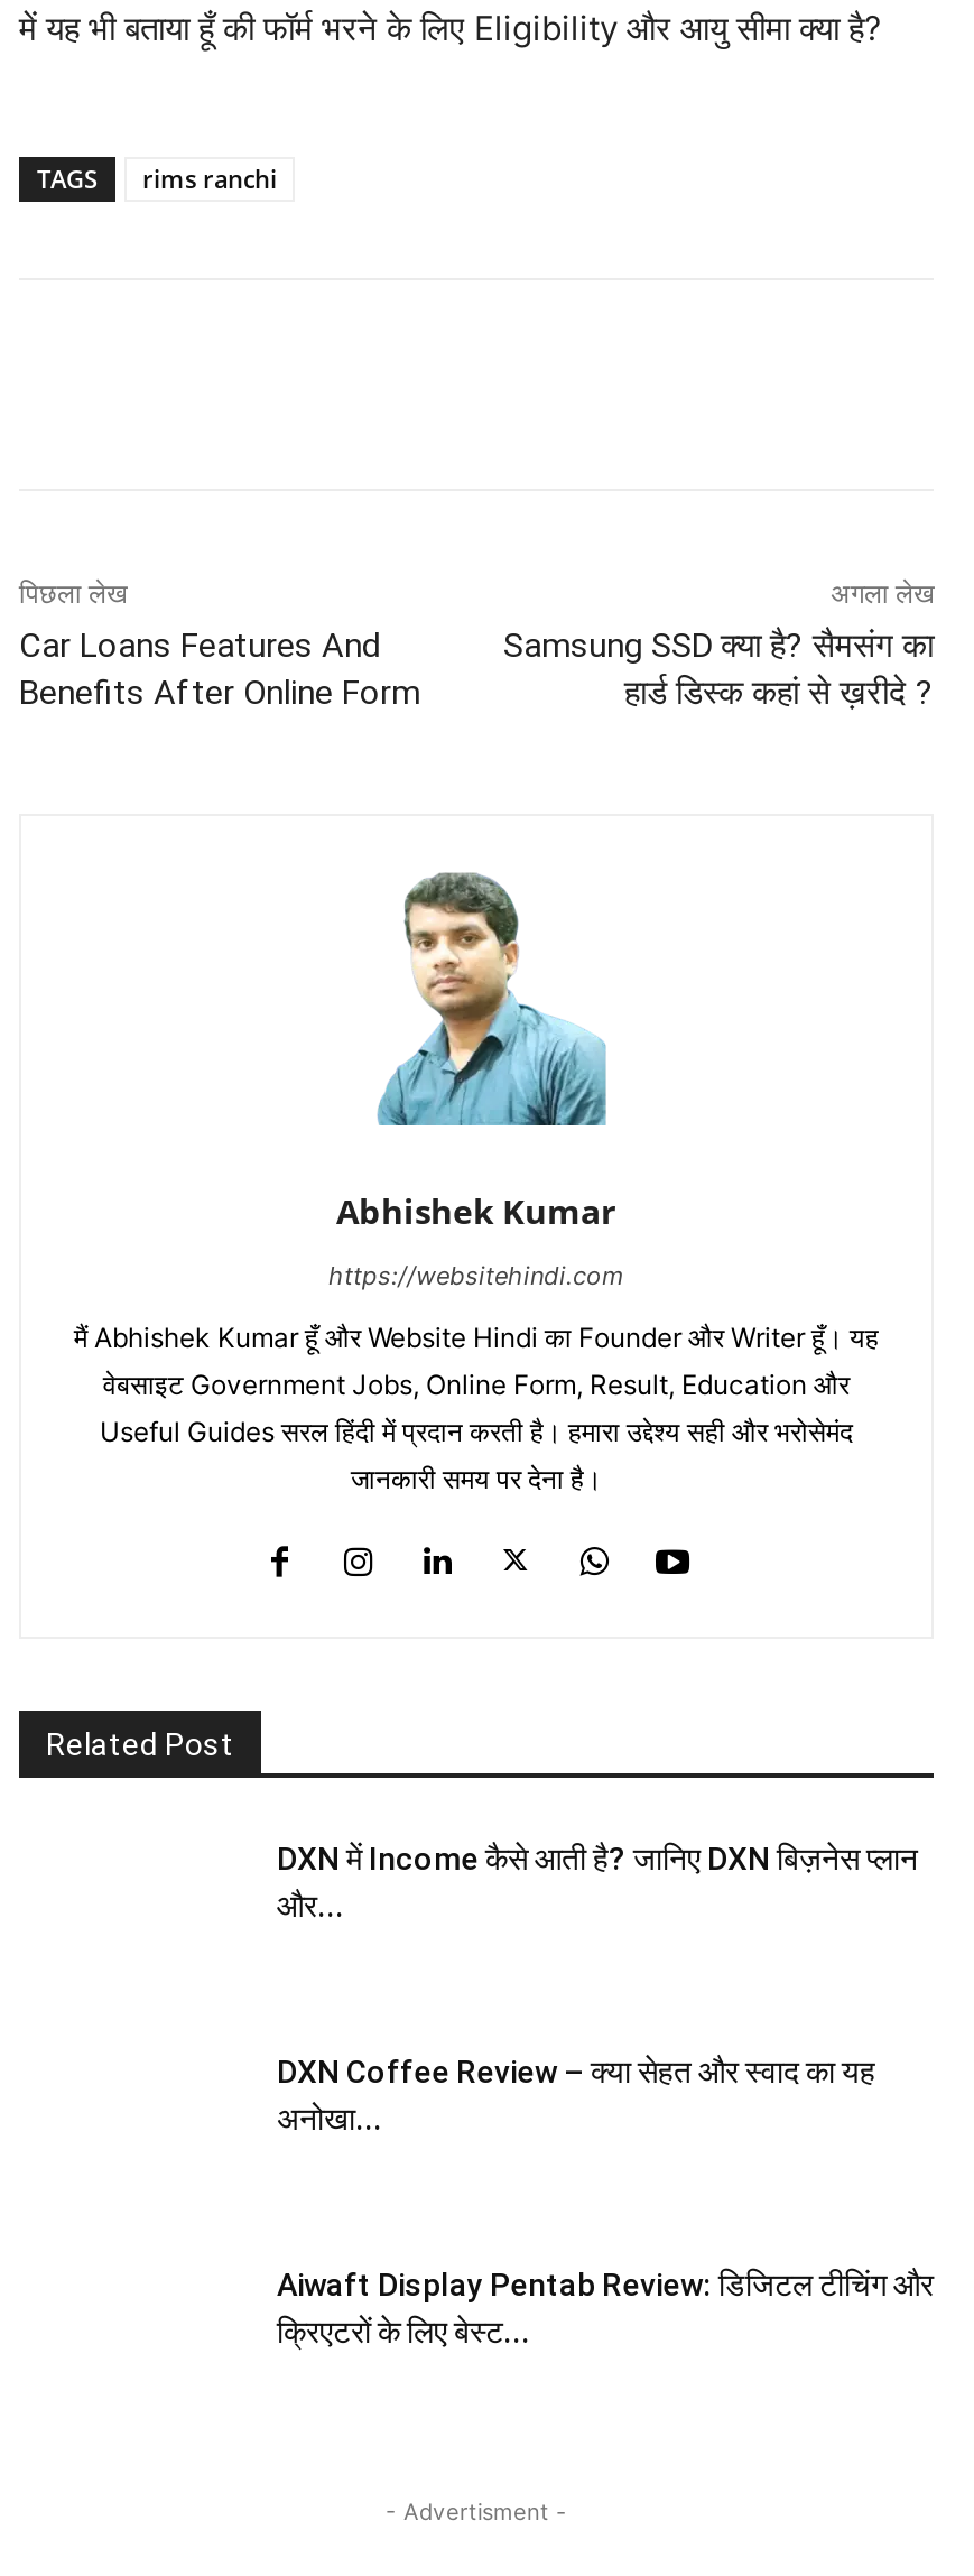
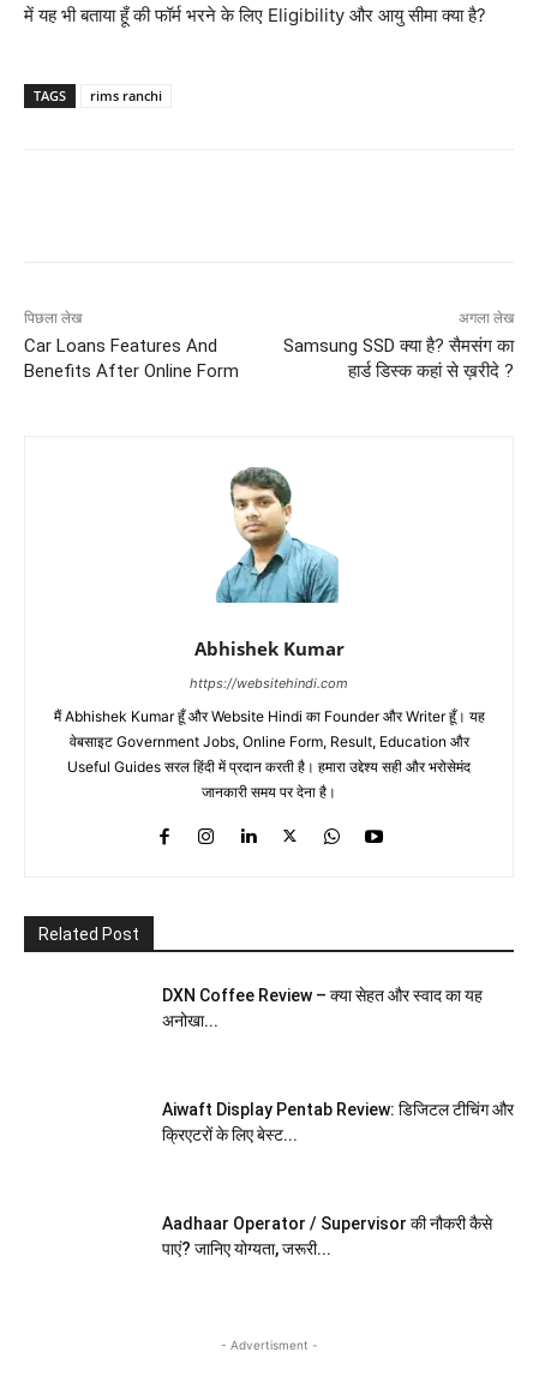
- DXN में Income कैसे आती है? जानिए DXN बिज़नेस प्लान
- और...

moved up: DXN Coffee Review – क्या सेहत और स्वाद का यह | अनोखा... | Aiwaft Display Pentab Review: डिजिटल टीचिंग और | क्रिएटरों के लिए बेस्ट...

+ Aadhaar Operator / Supervisor की नौकरी कैसे
+ पाएं? जानिए योग्यता, जरूरी...
